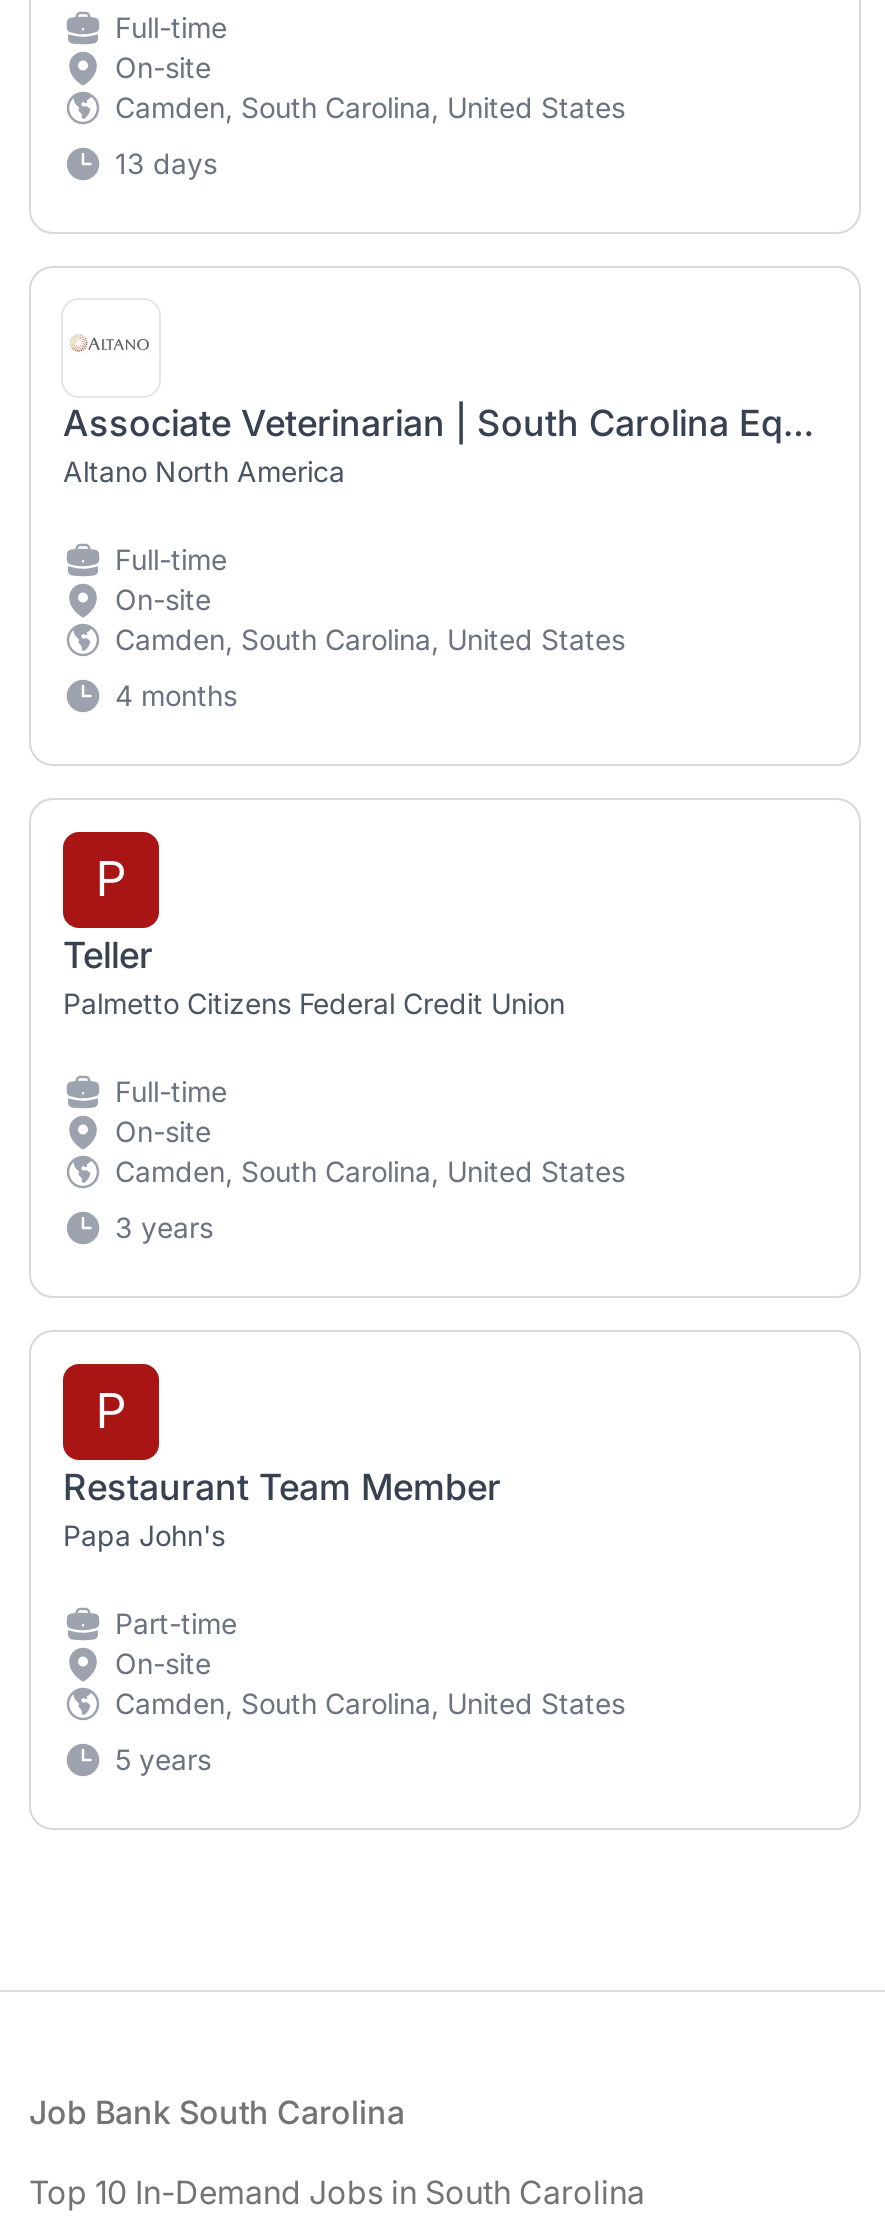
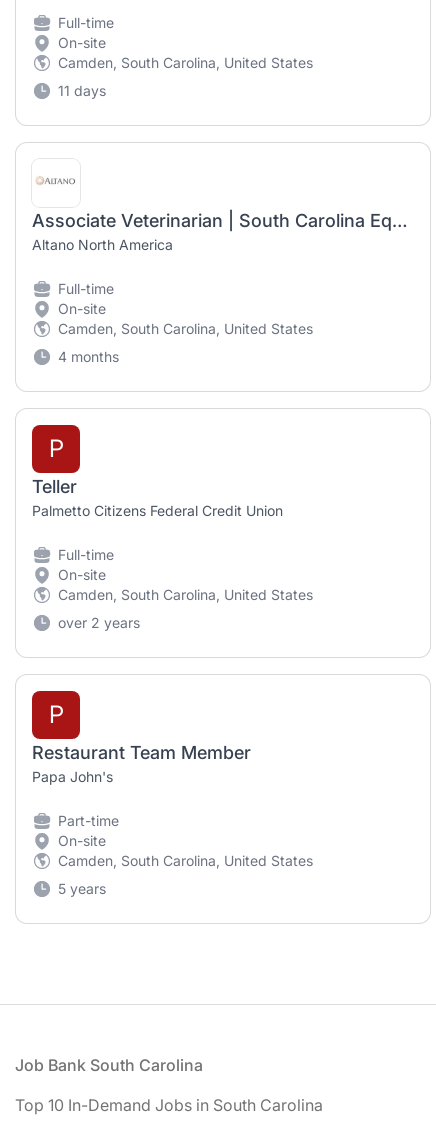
- 13 days
+ 11 days

- 3 years
+ over 2 years
